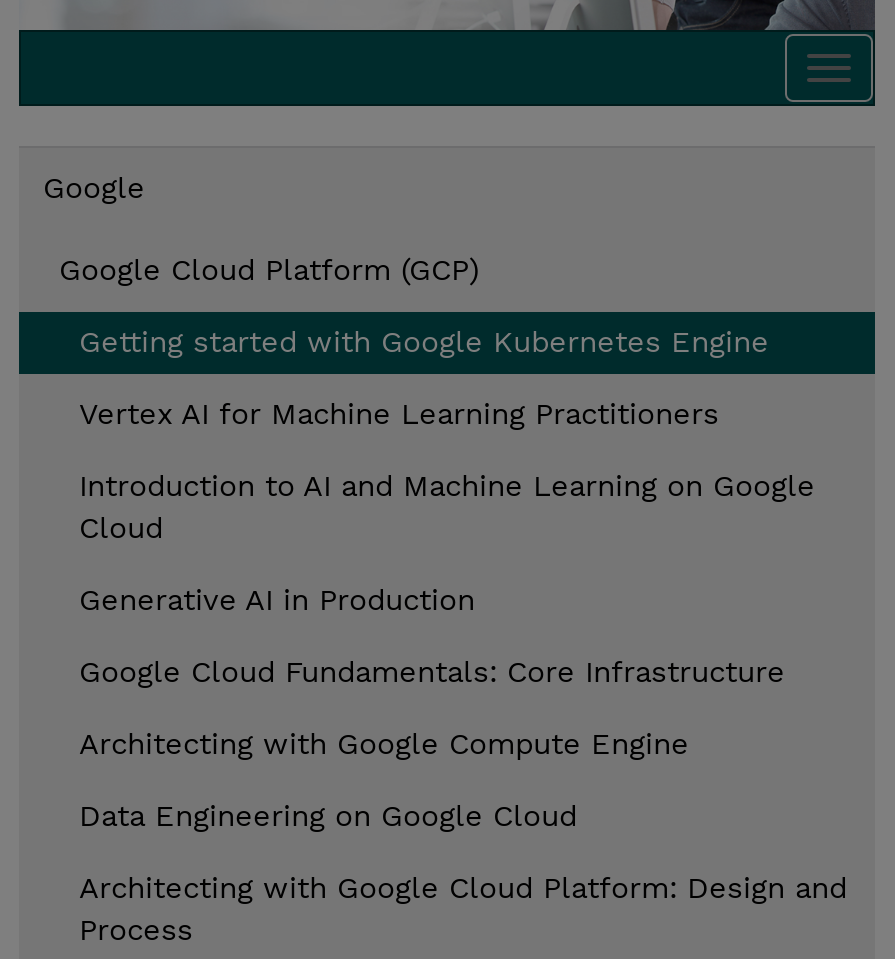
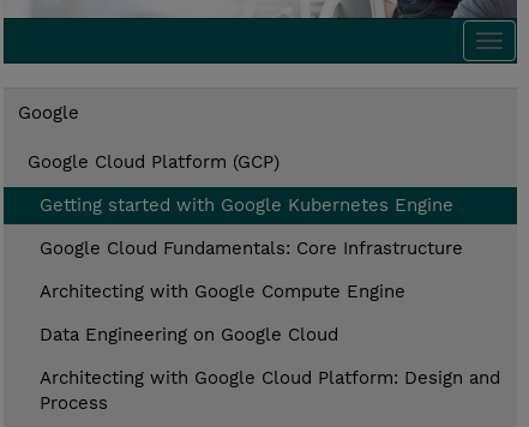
- Vertex AI for Machine Learning Practitioners
- Introduction to AI and Machine Learning on Google
- Cloud
- Generative AI in Production
